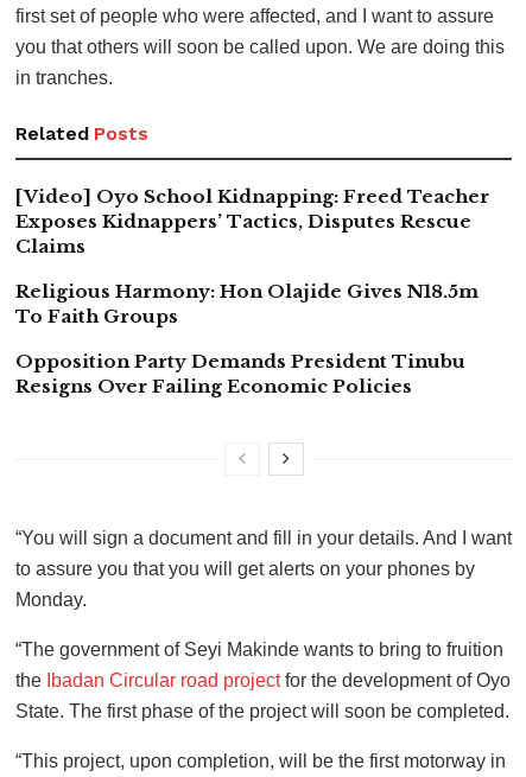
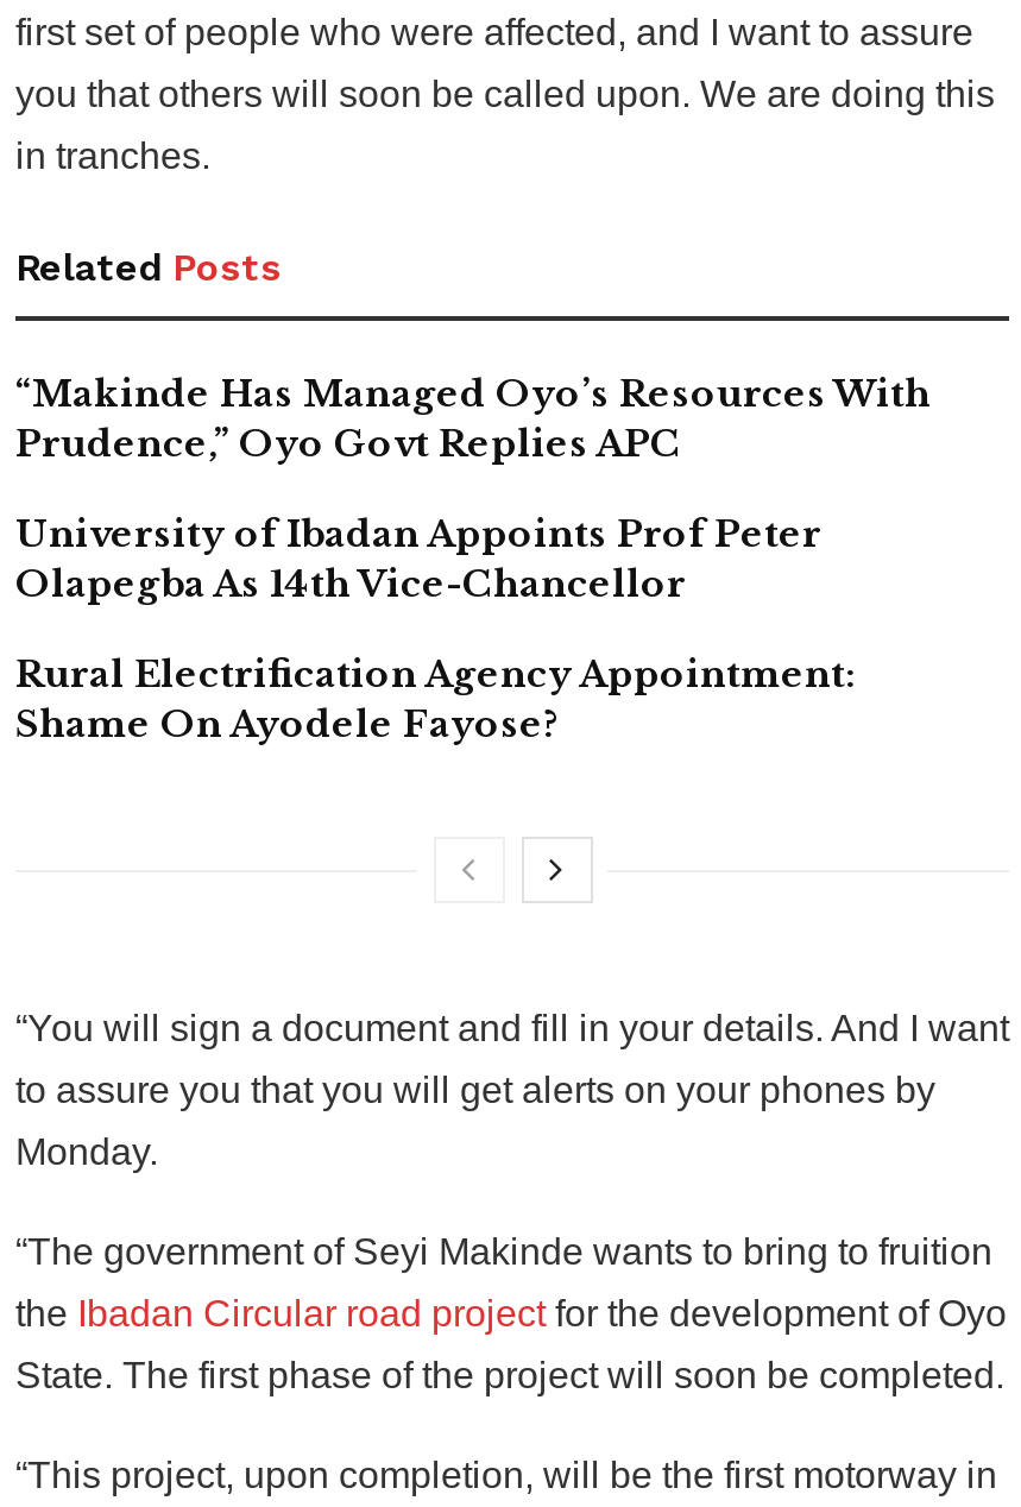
- [Video] Oyo School Kidnapping: Freed Teacher
- Exposes Kidnappers’ Tactics, Disputes Rescue
- Claims
+ “Makinde Has Managed Oyo’s Resources With
+ Prudence,” Oyo Govt Replies APC

- Religious Harmony: Hon Olajide Gives N18.5m
- To Faith Groups
+ University of Ibadan Appoints Prof Peter
+ Olapegba As 14th Vice-Chancellor

- Opposition Party Demands President Tinubu
- Resigns Over Failing Economic Policies
+ Rural Electrification Agency Appointment:
+ Shame On Ayodele Fayose?
